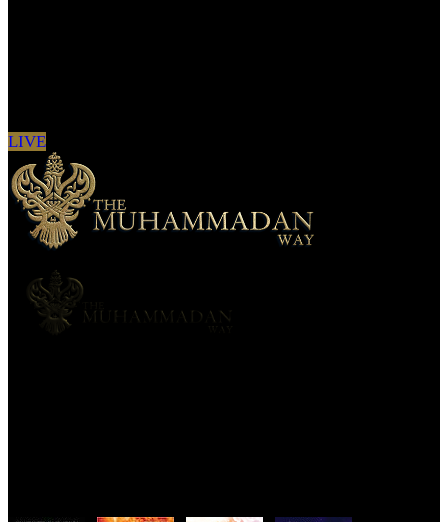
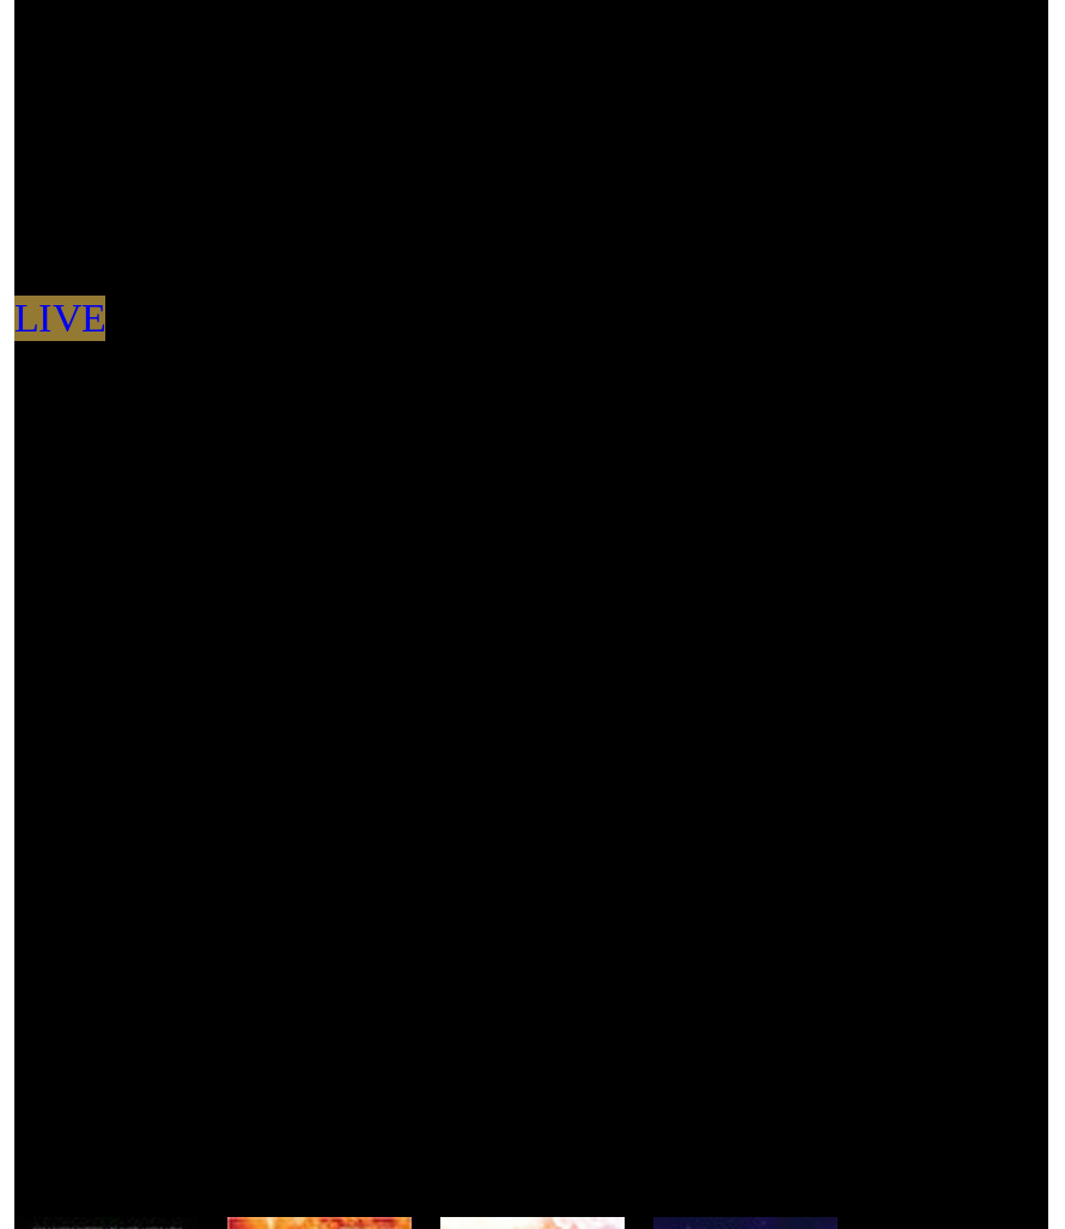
- [image]
